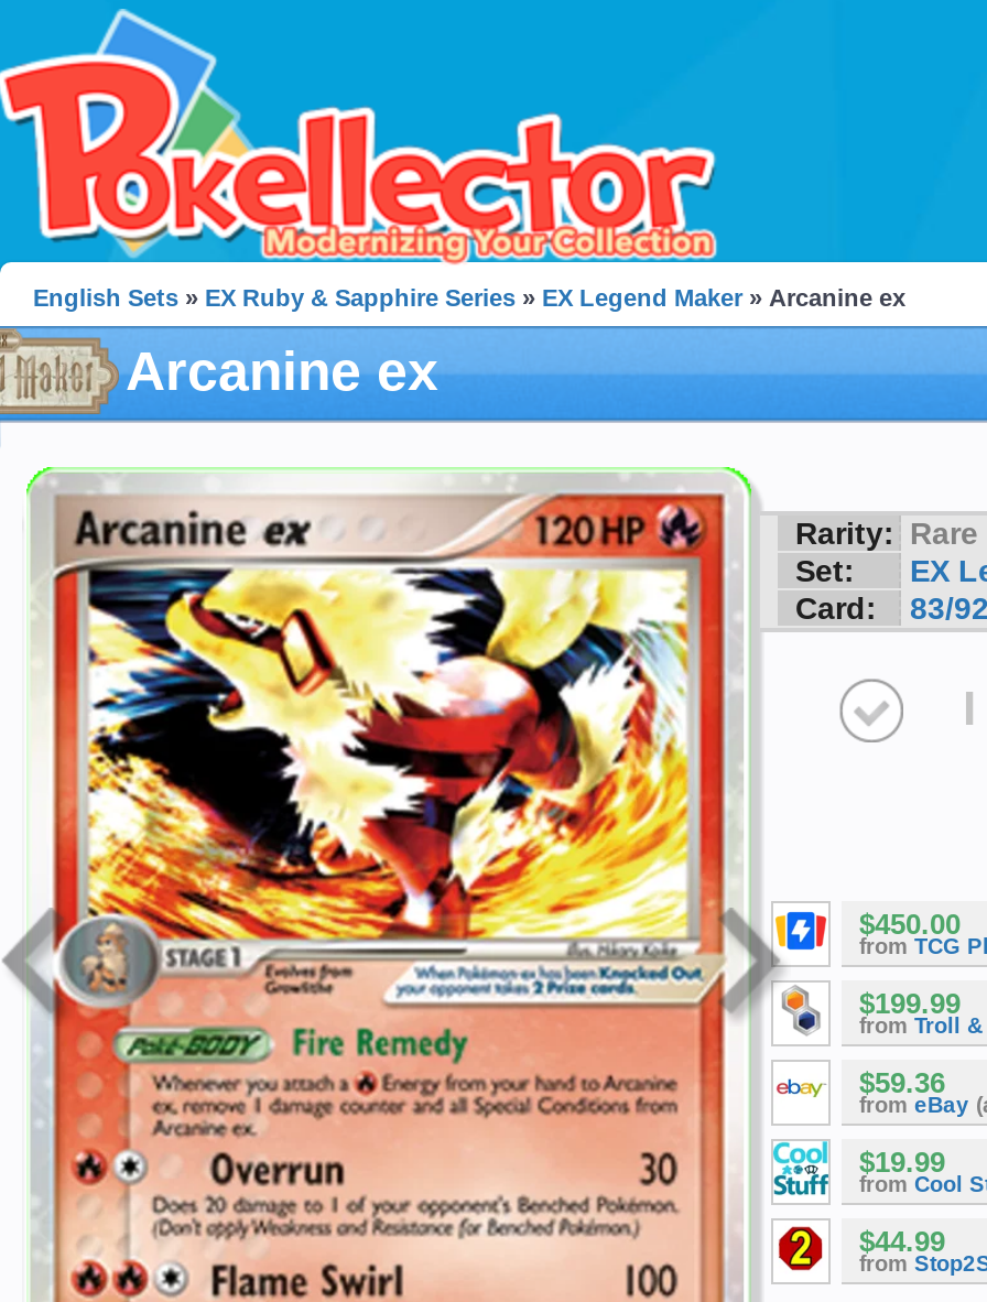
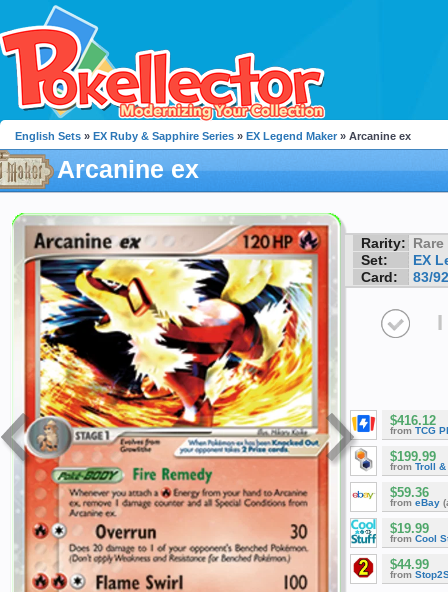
- $450.00
+ $416.12
